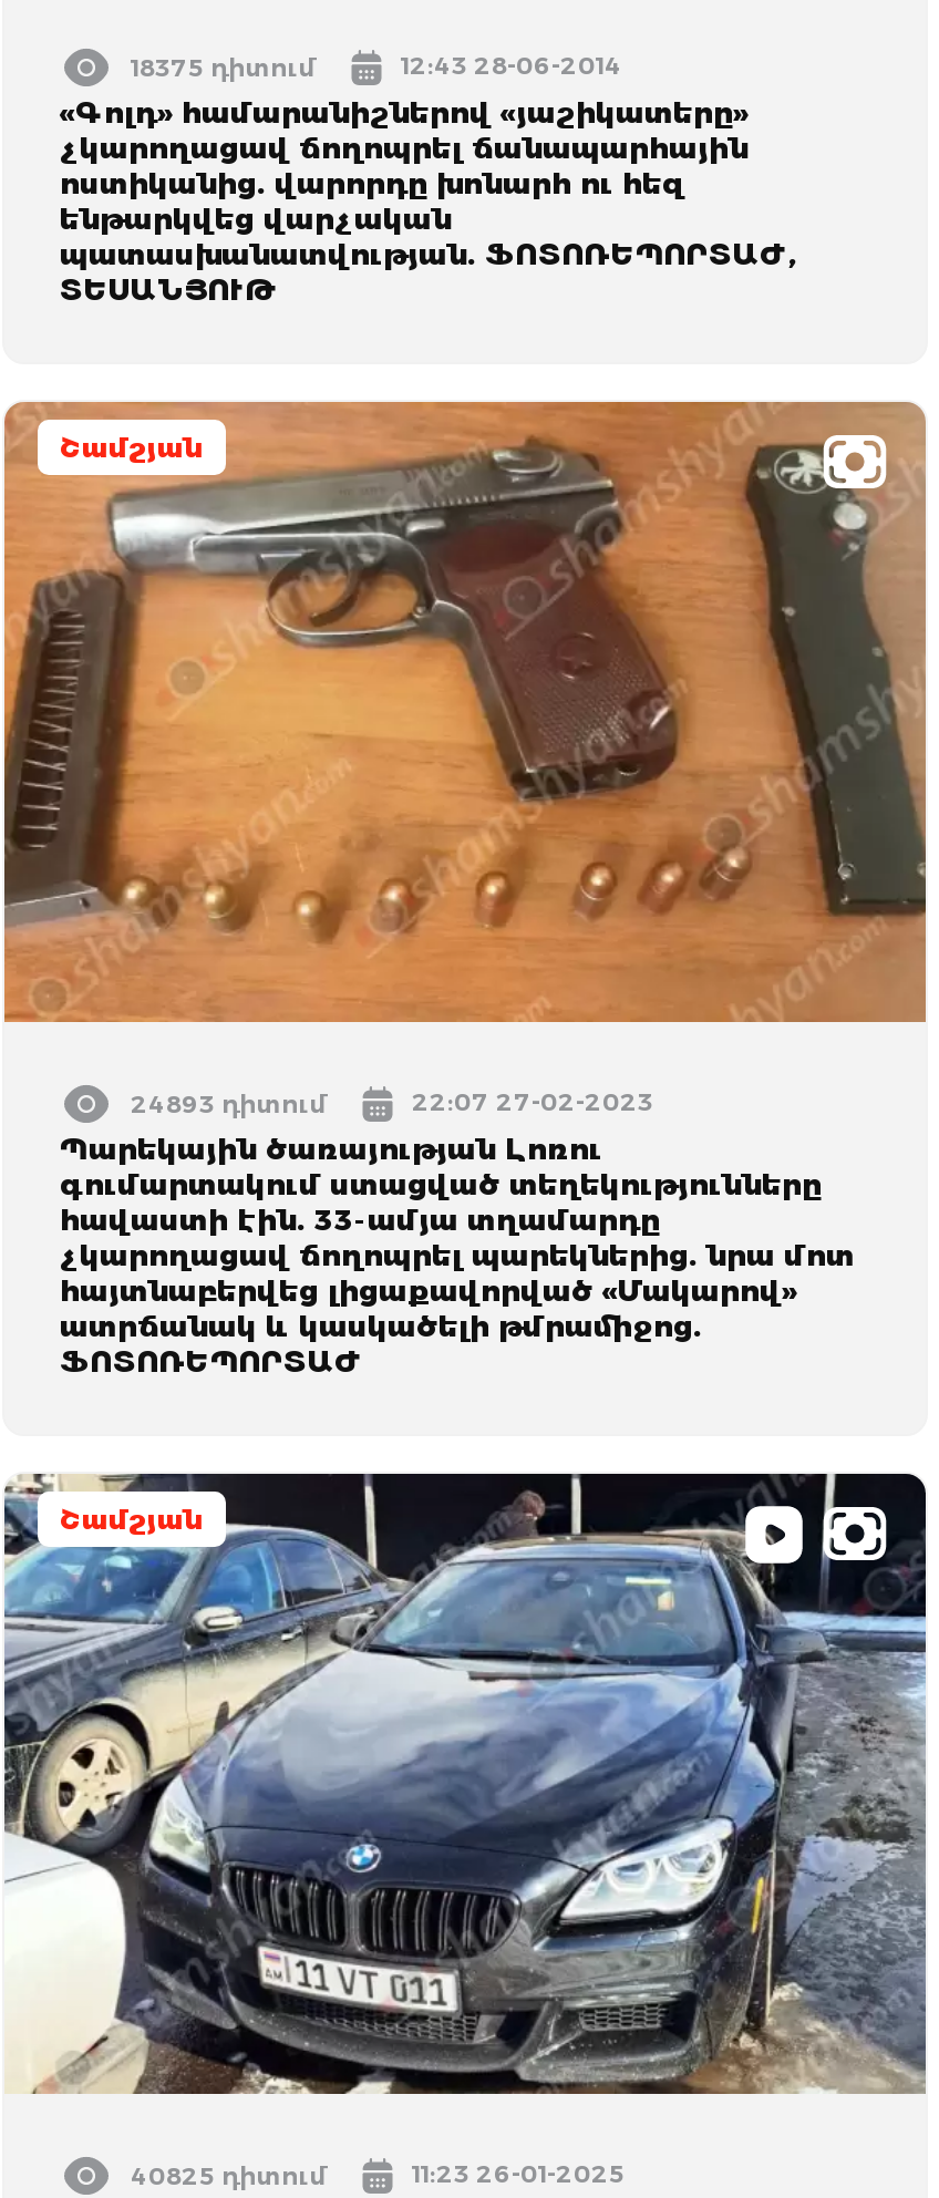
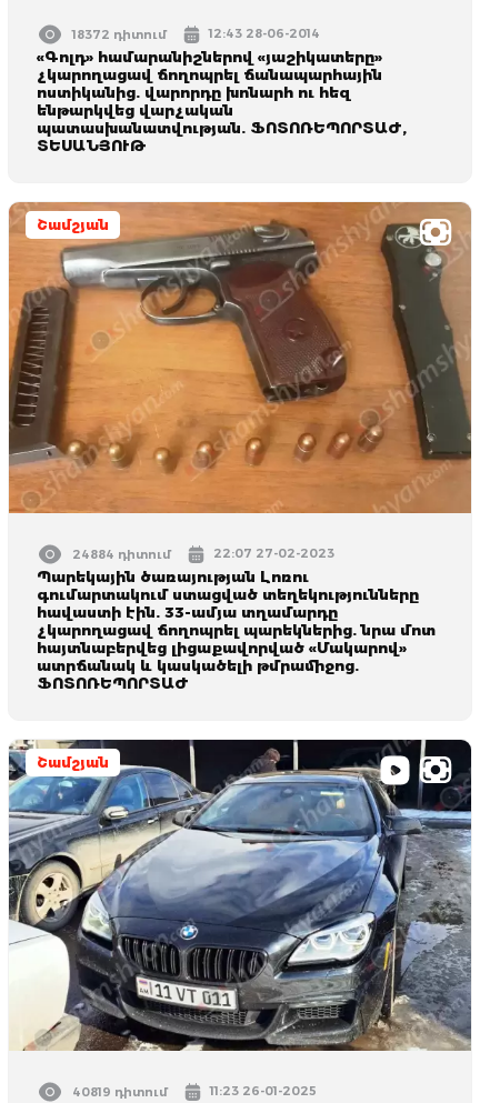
- 18375 դիտում
+ 18372 դիտում

- 24893 դիտում
+ 24884 դիտում

- 40825 դիտում
+ 40819 դիտում
